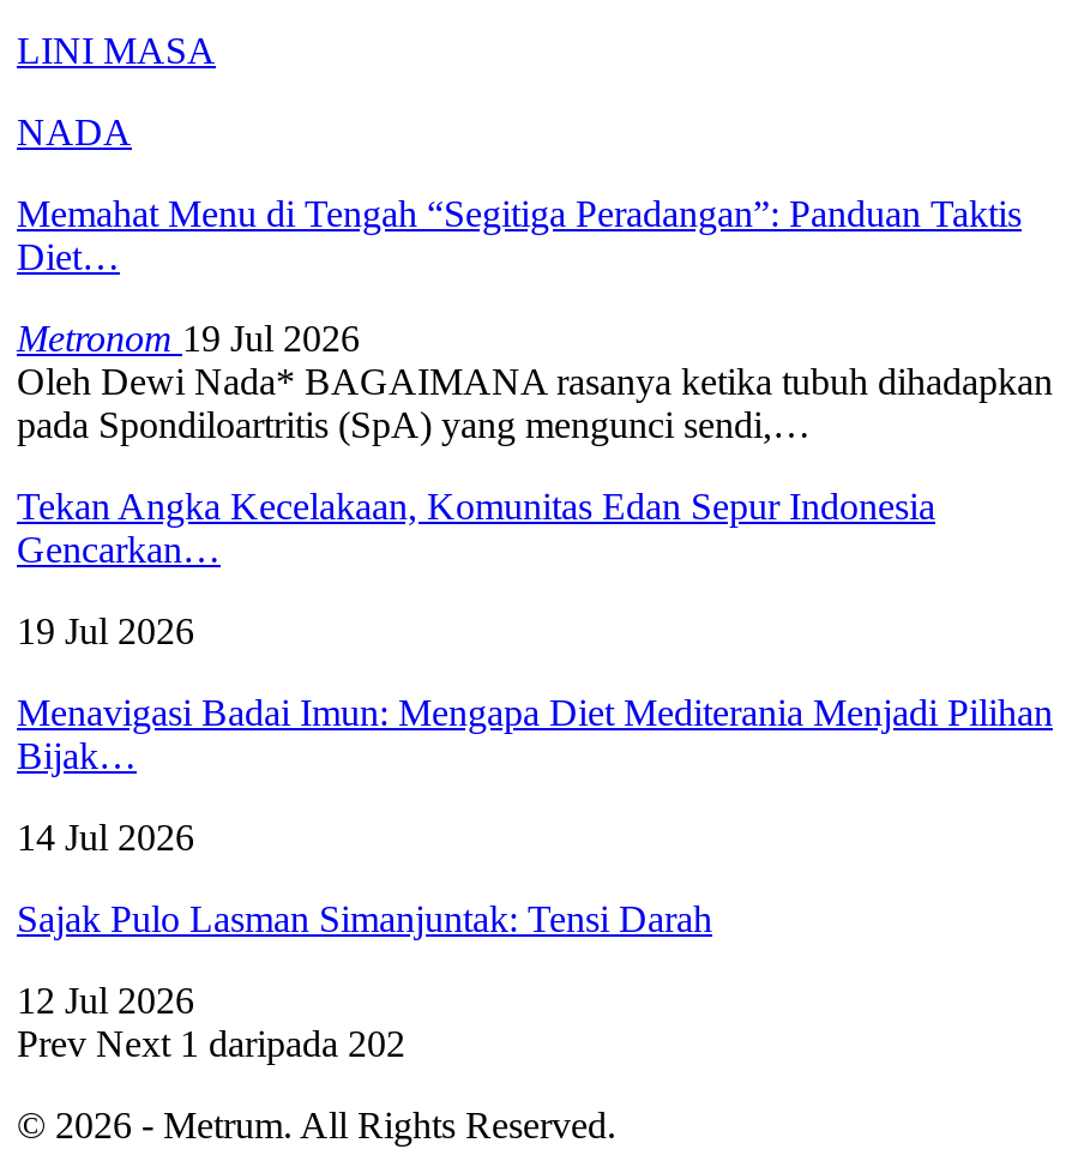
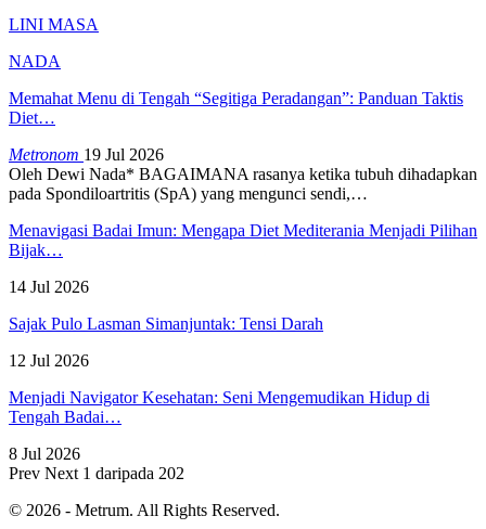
- Tekan Angka Kecelakaan, Komunitas Edan Sepur Indonesia
- Gencarkan…
- 19 Jul 2026

moved up: Menavigasi Badai Imun: Mengapa Diet Mediterania Menjadi Pilihan | Bijak… | 14 Jul 2026 | Sajak Pulo Lasman Simanjuntak: Tensi Darah | 12 Jul 2026

+ Menjadi Navigator Kesehatan: Seni Mengemudikan Hidup di
+ Tengah Badai…
+ 8 Jul 2026
